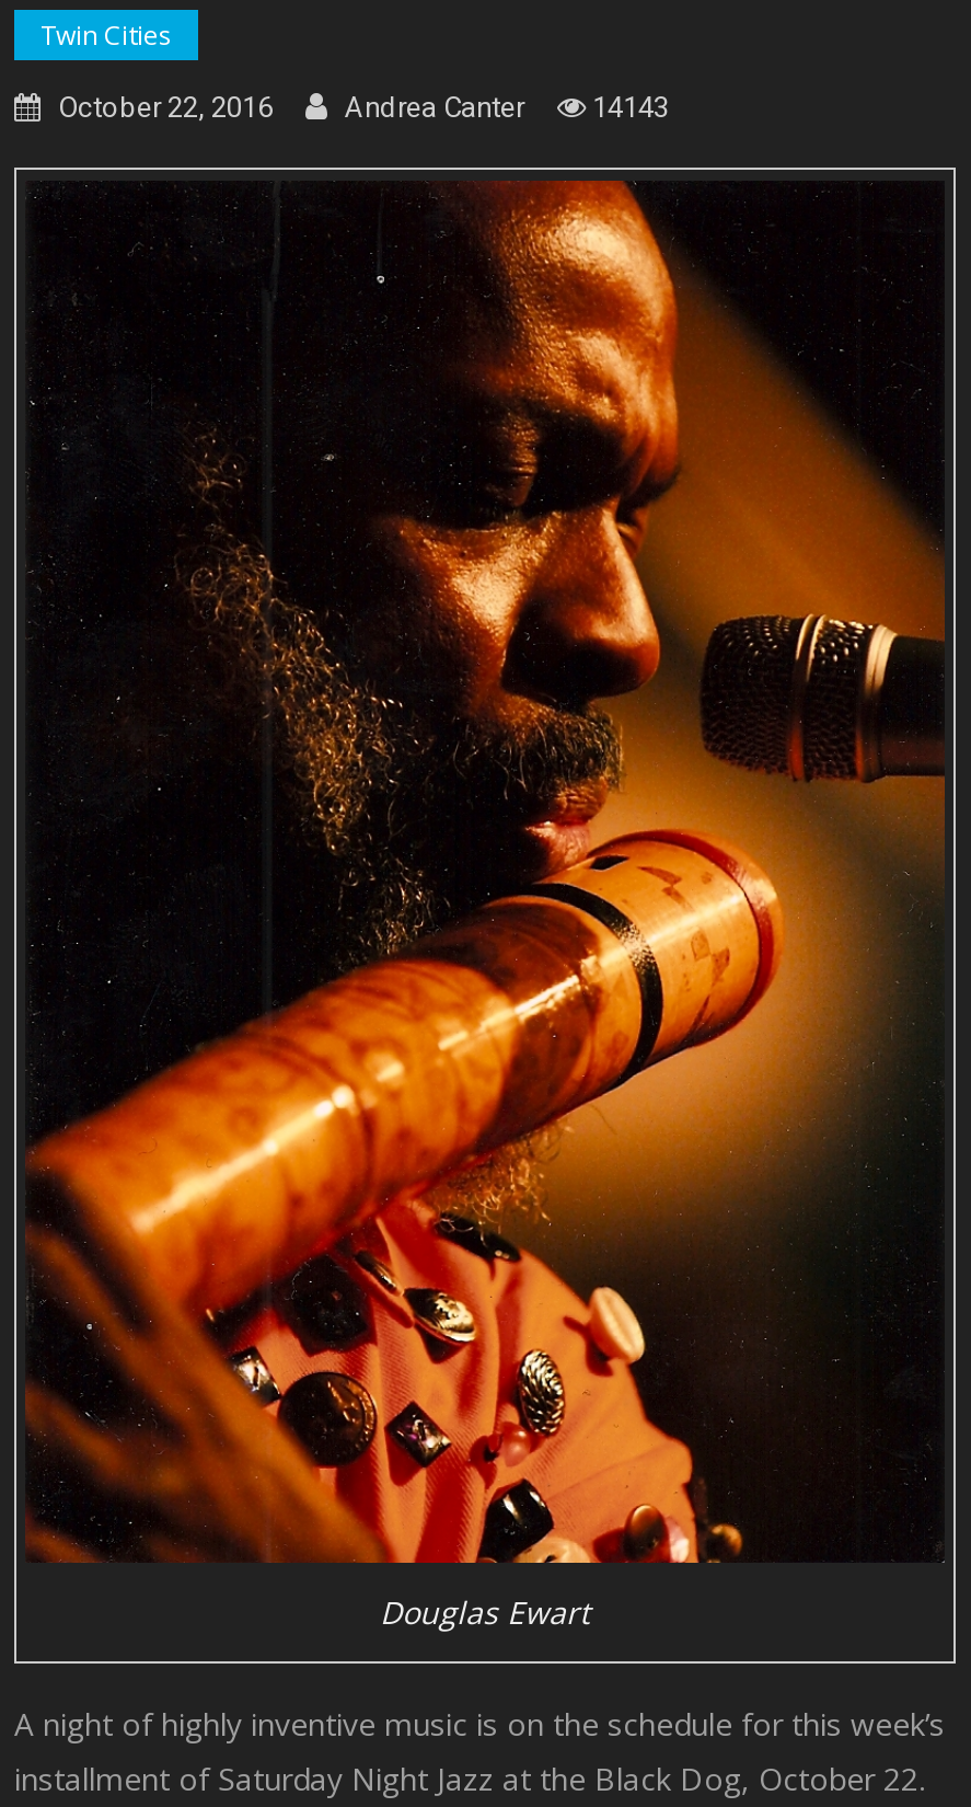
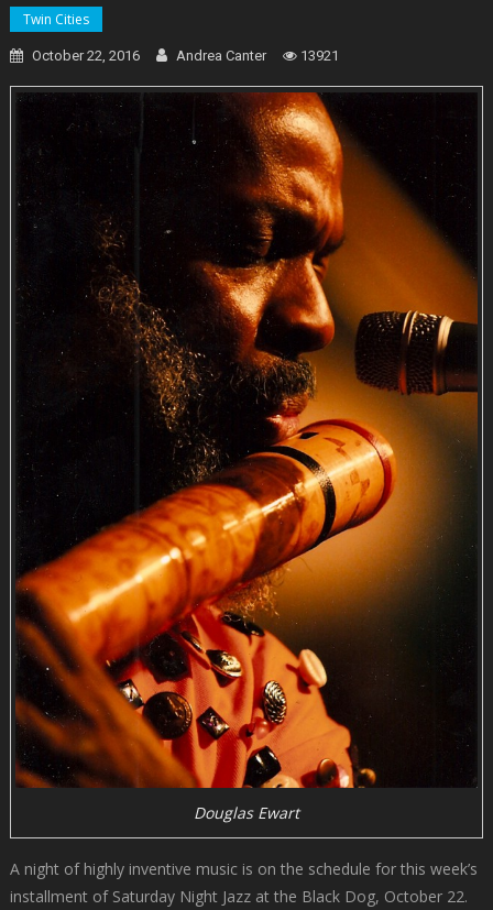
- 14143
+ 13921
